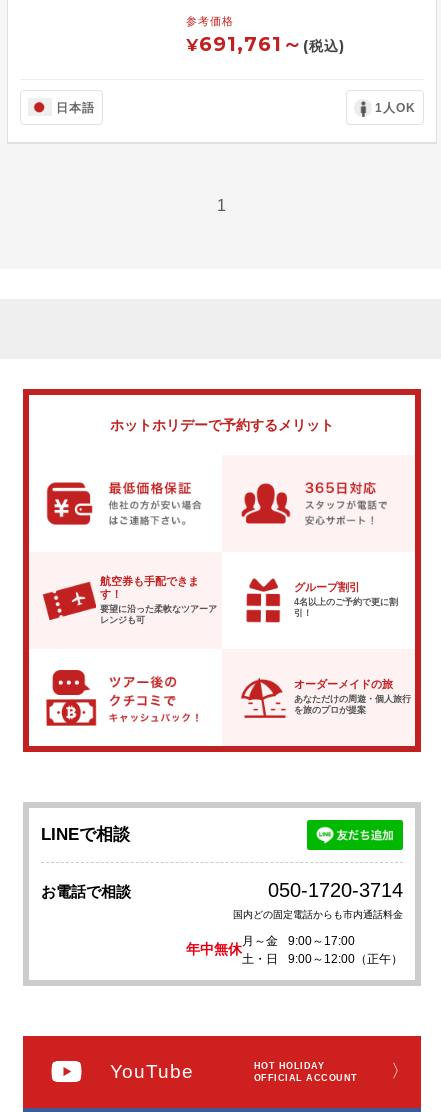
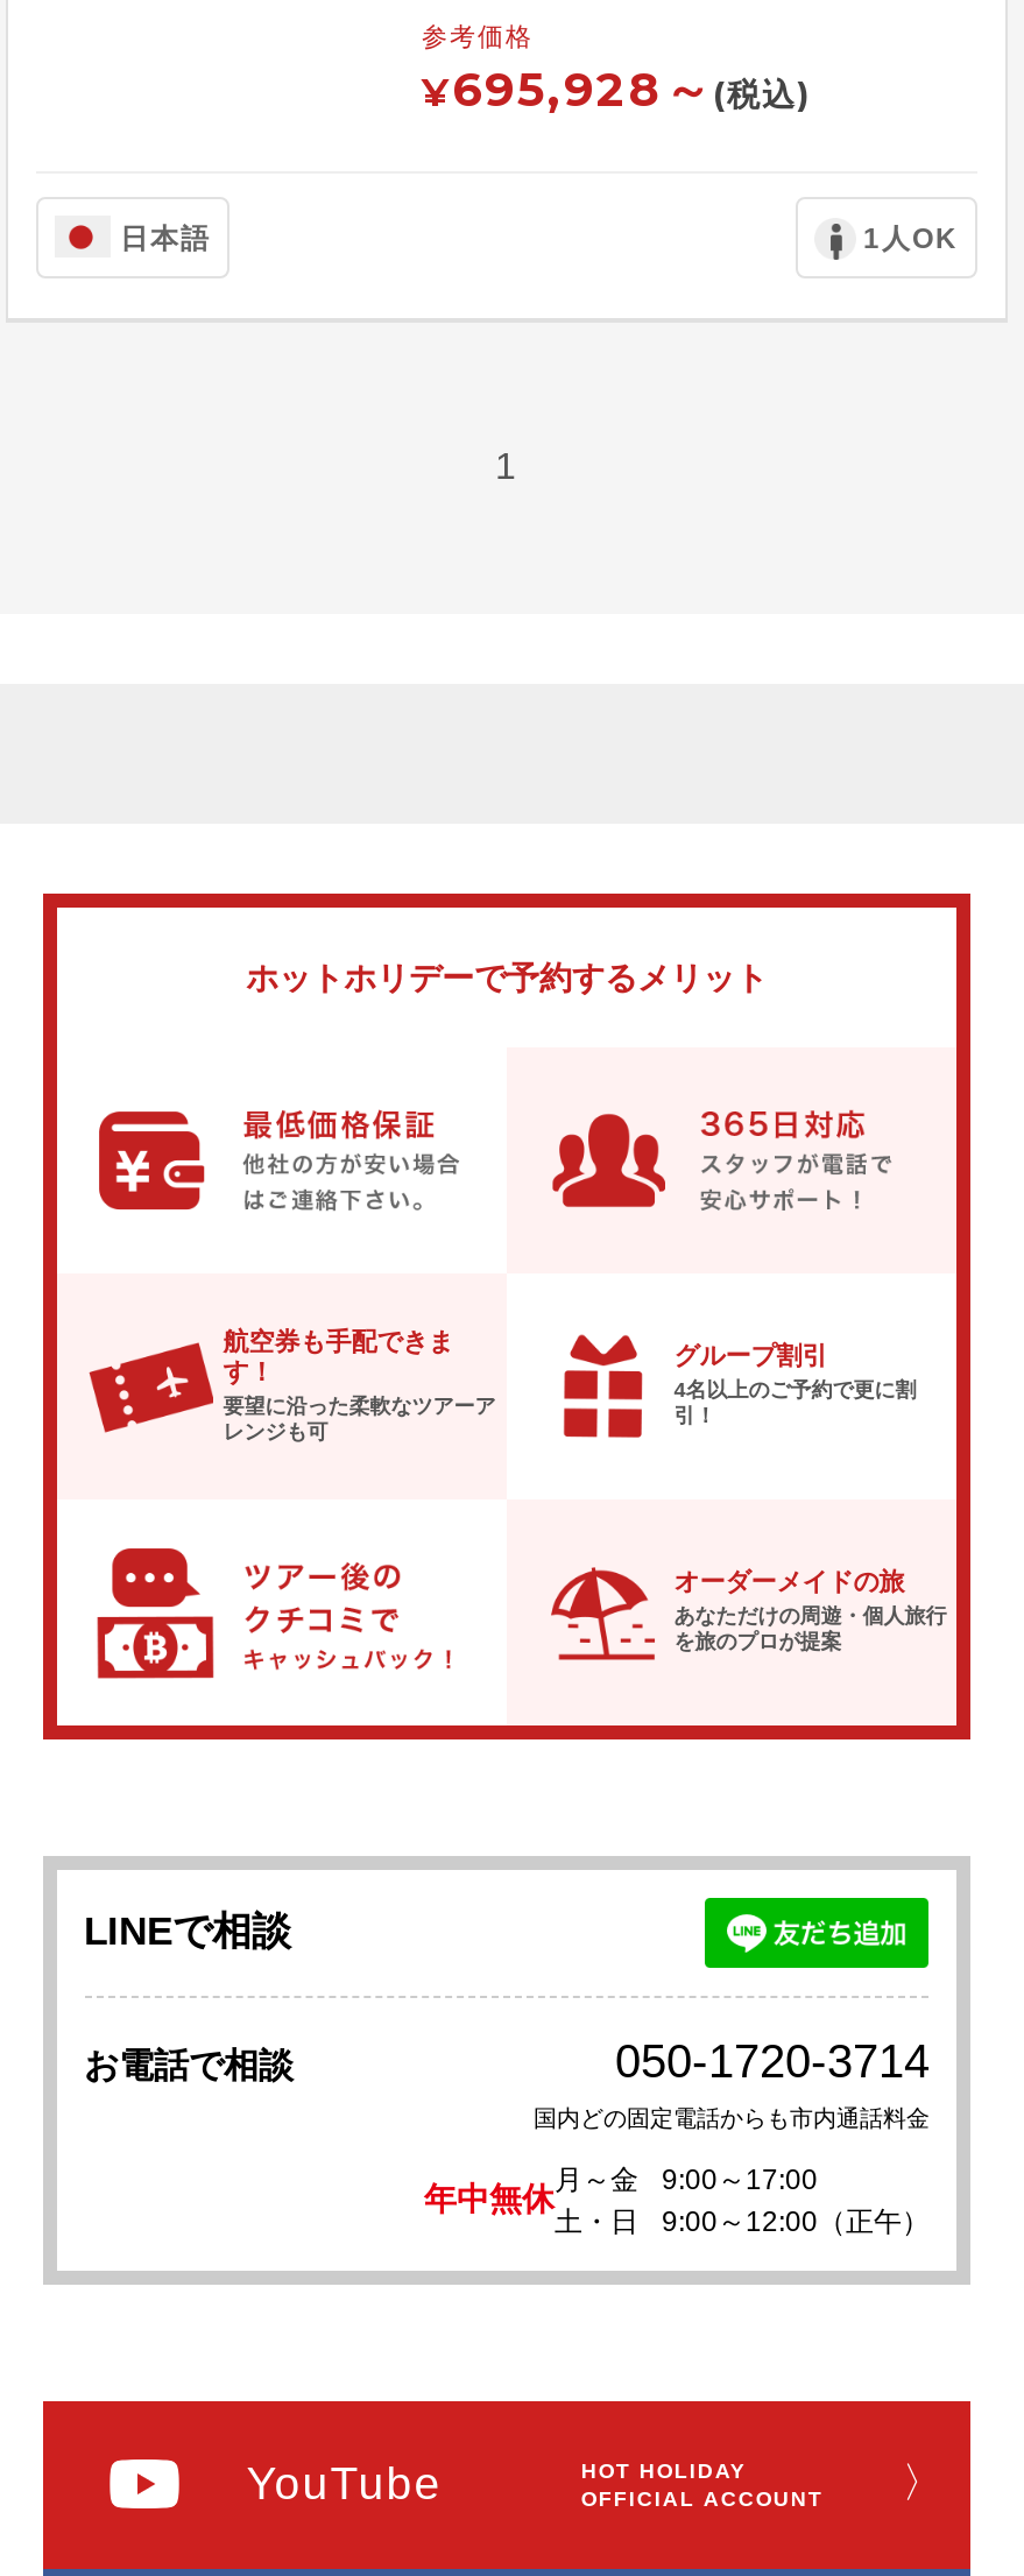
- ¥691,761～(税込)
+ ¥695,928～(税込)
